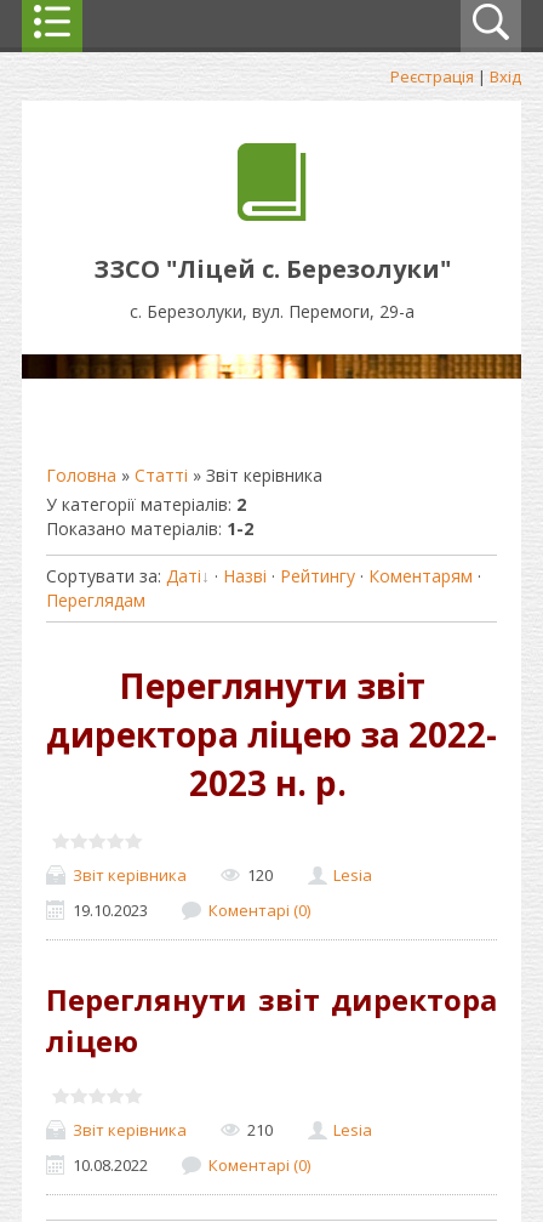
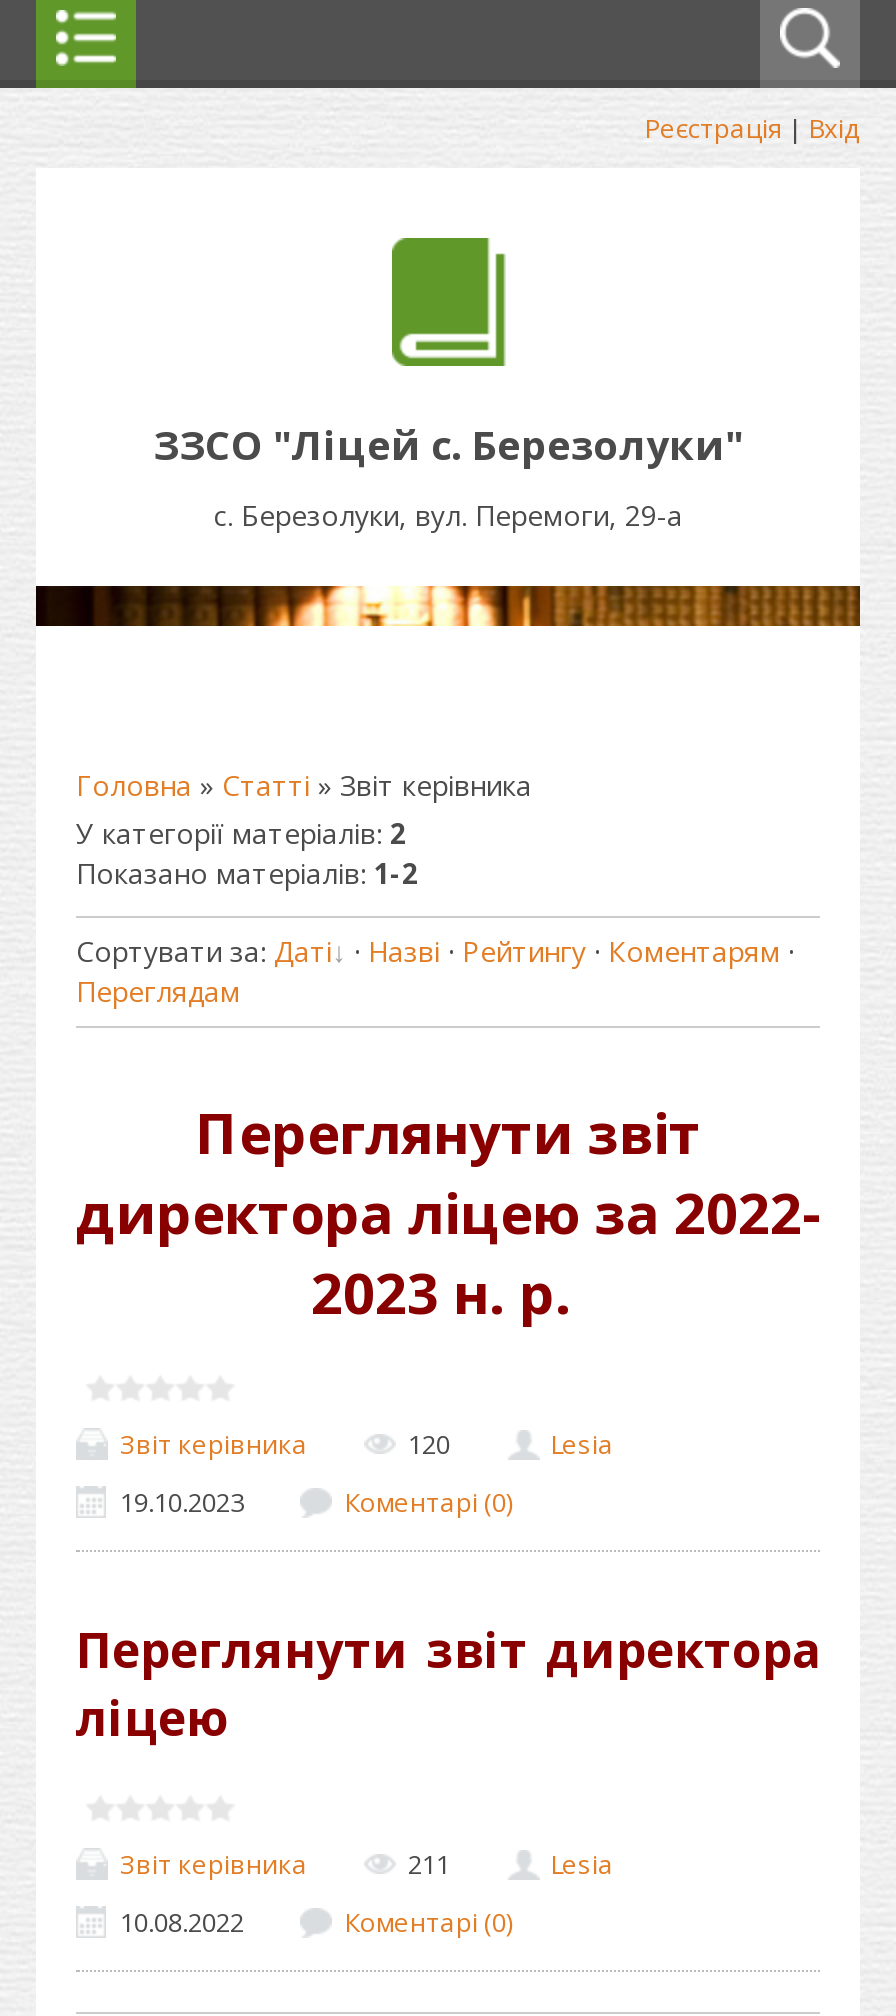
- 210
+ 211
